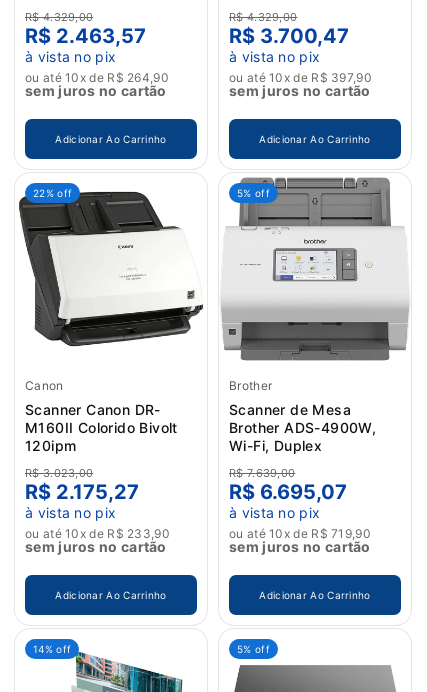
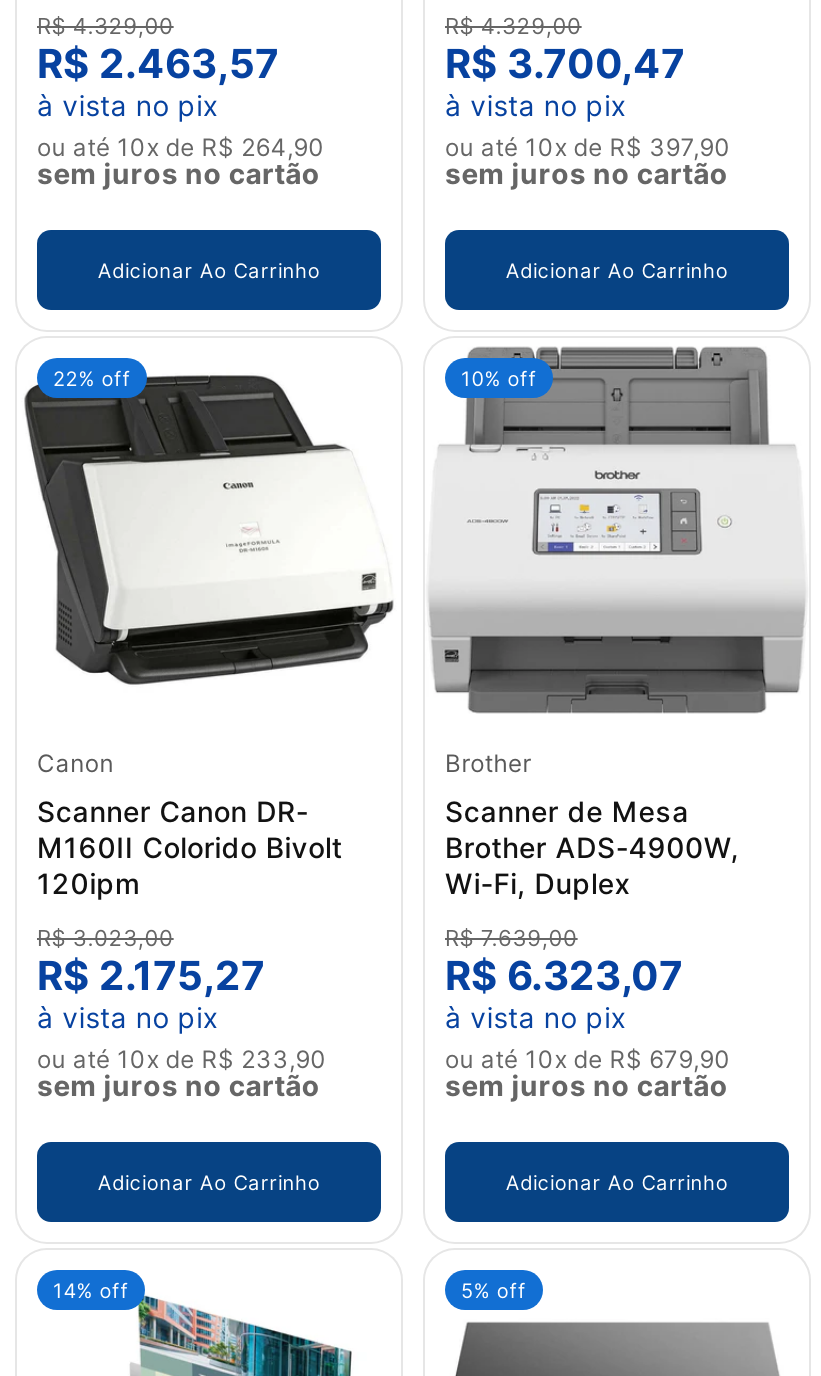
- 5% off
+ 10% off

- R$ 6.695,07
+ R$ 6.323,07

- ou até 10x de R$ 719,90
+ ou até 10x de R$ 679,90
